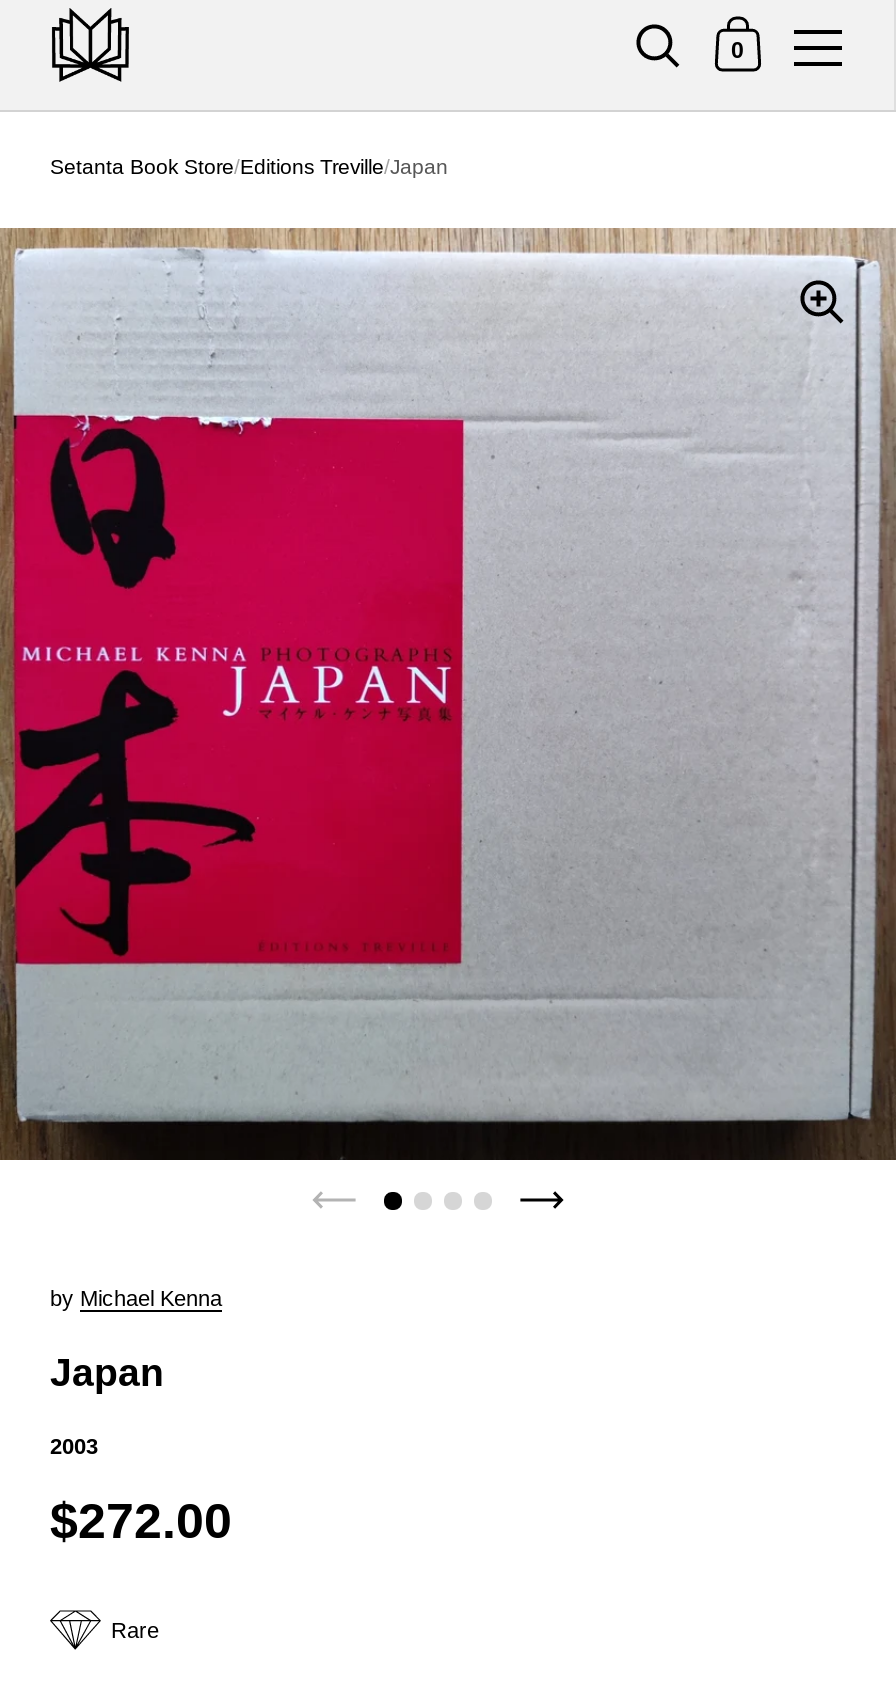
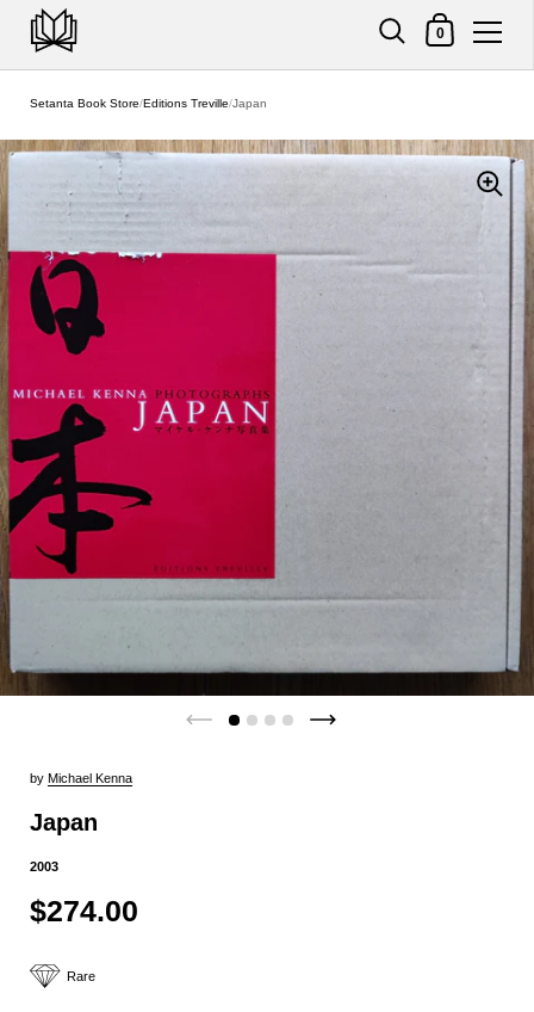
- $272.00
+ $274.00
